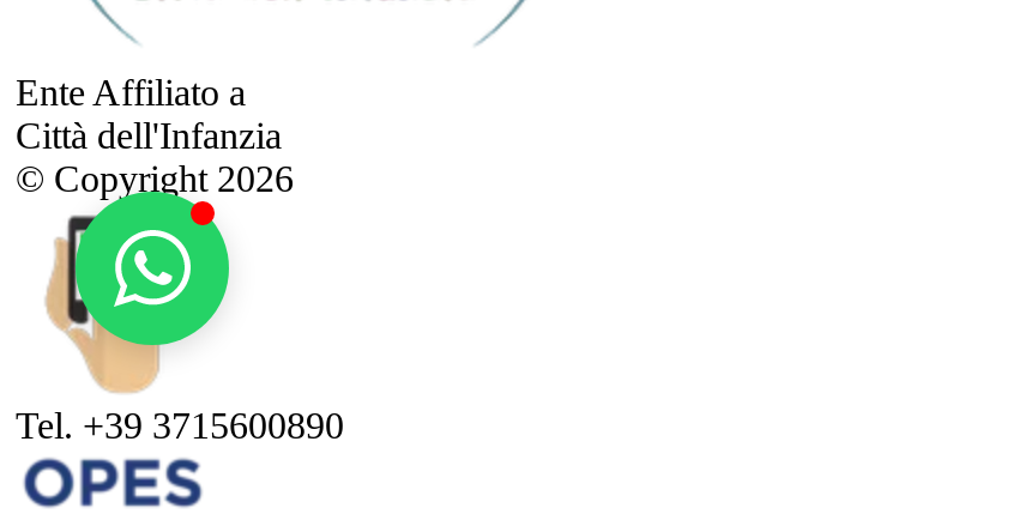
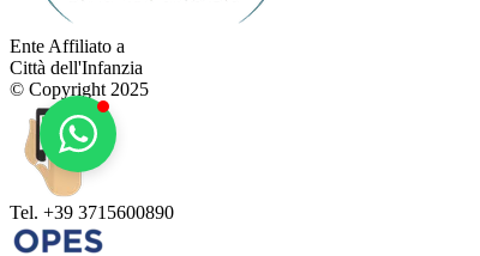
- © Copyright 2026
+ © Copyright 2025
